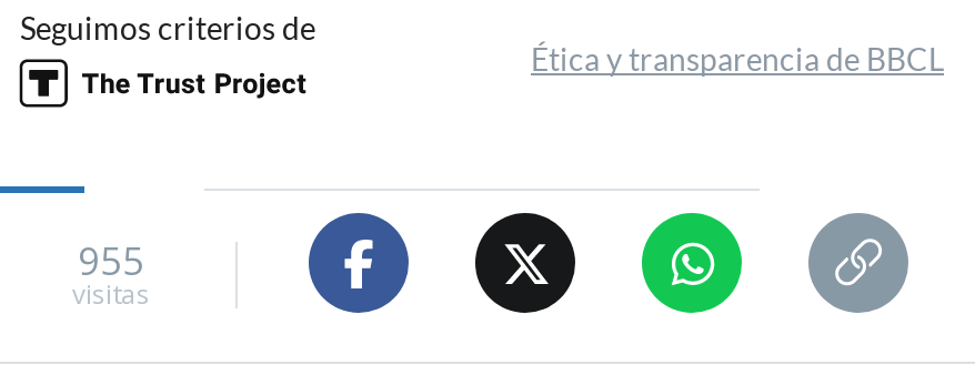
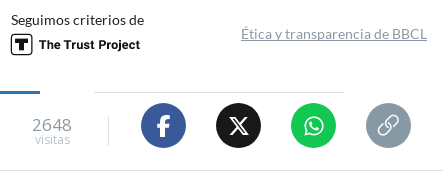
- 955
+ 2648
